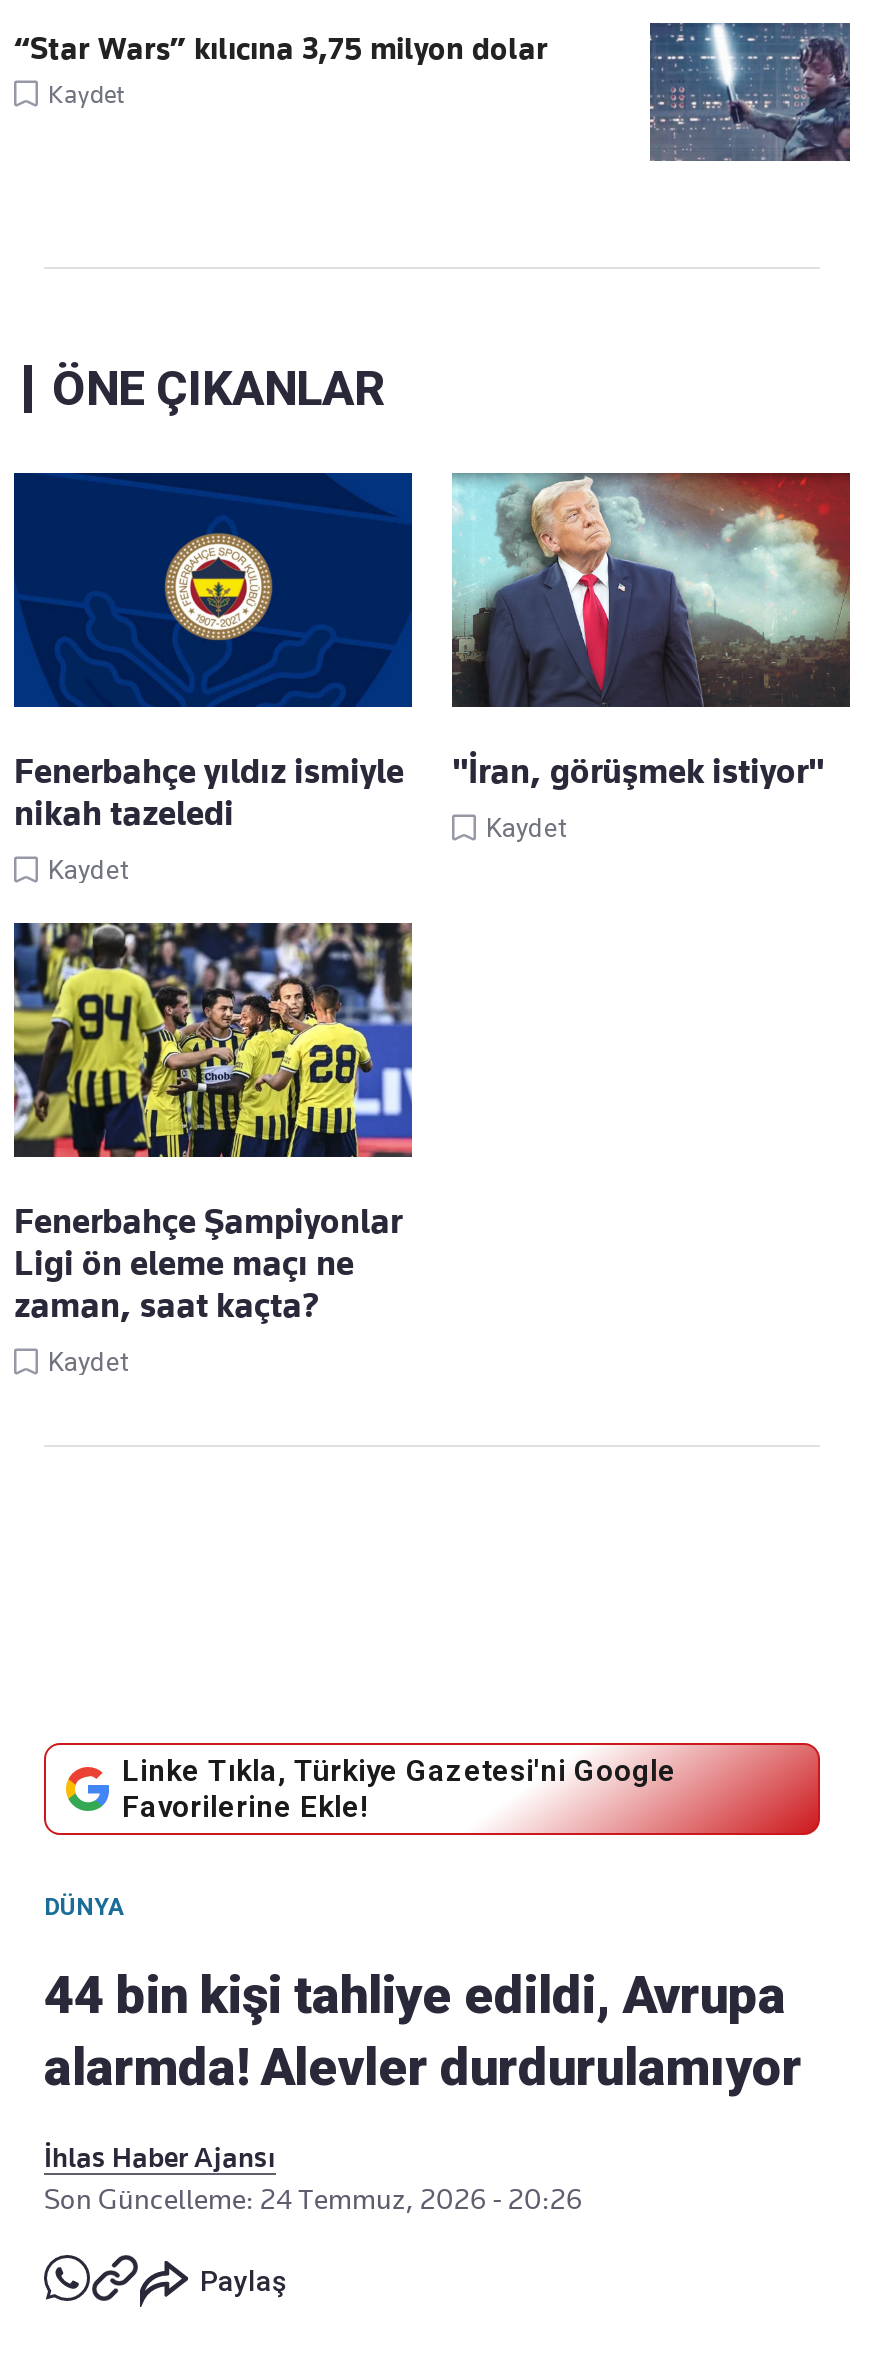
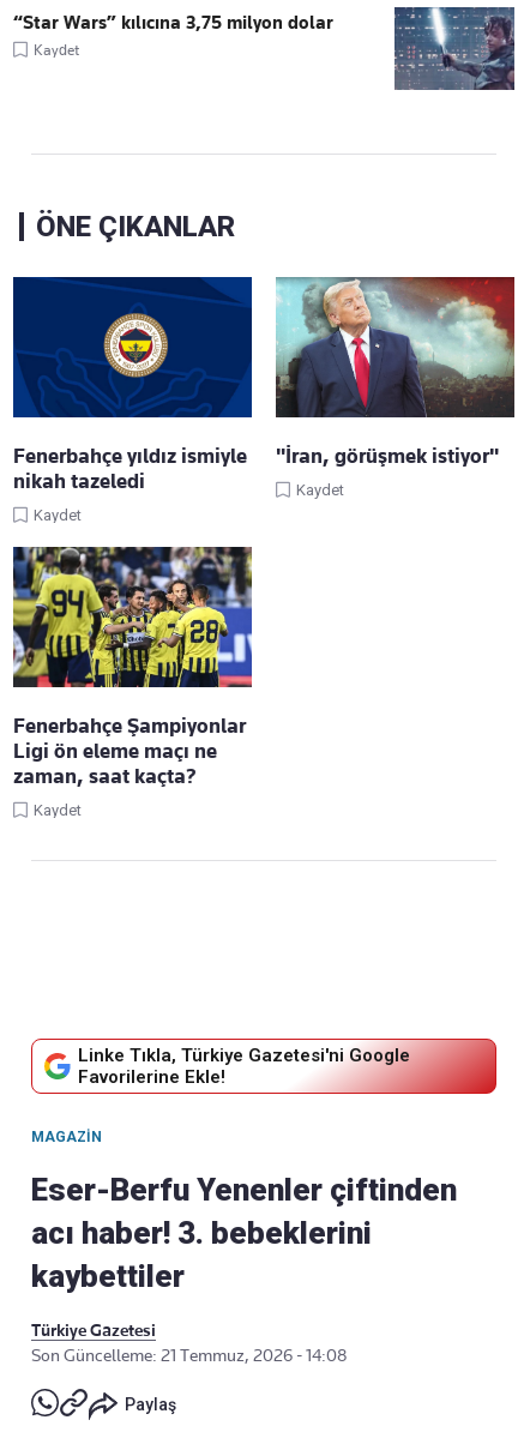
- DÜNYA
+ MAGAZIN

- 44 bin kişi tahliye edildi, Avrupa
- alarmda! Alevler durdurulamıyor
+ Eser-Berfu Yenenler çiftinden
+ acı haber! 3. bebeklerini
+ kaybettiler

- İhlas Haber Ajansı
- Son Güncelleme: 24 Temmuz, 2026 - 20:26
+ Türkiye Gazetesi
+ Son Güncelleme: 21 Temmuz, 2026 - 14:08
